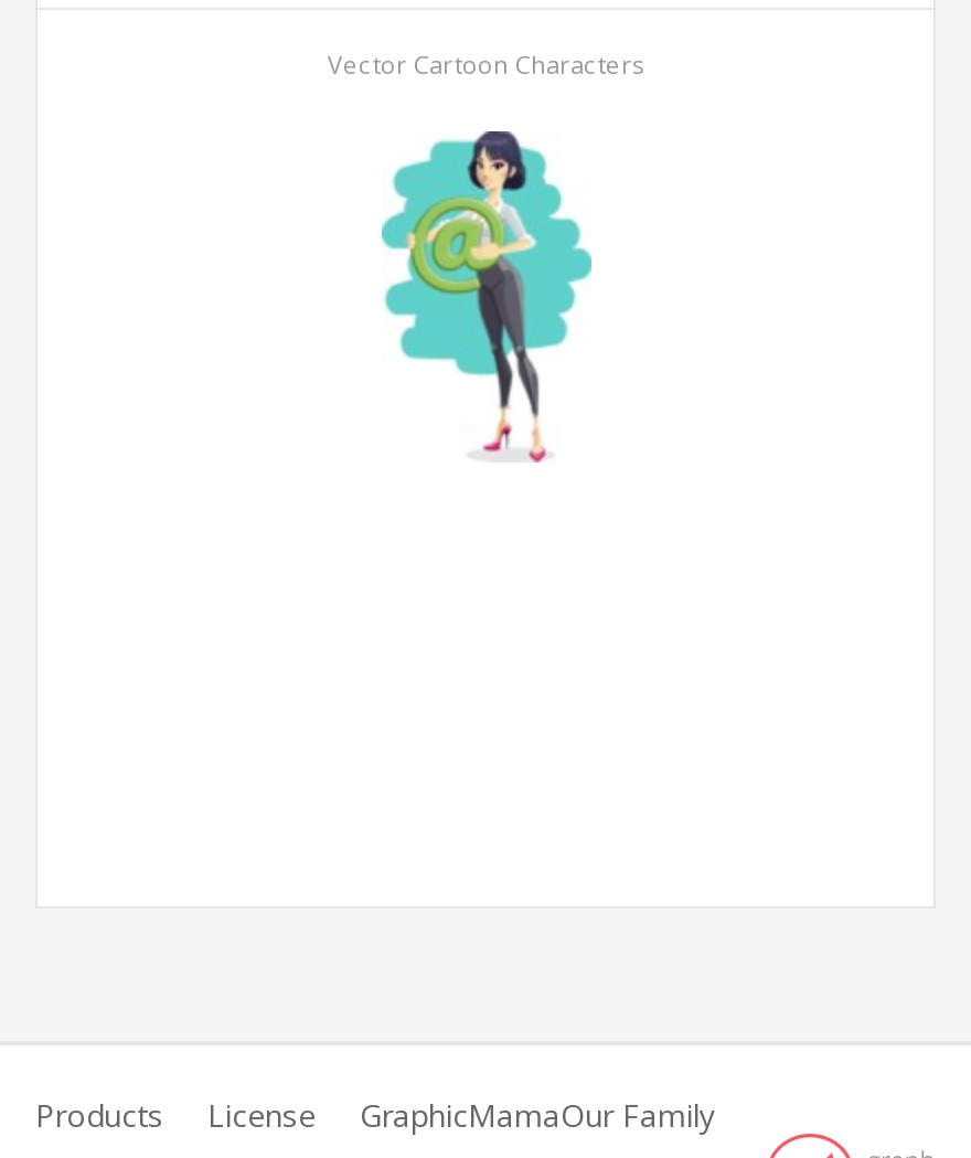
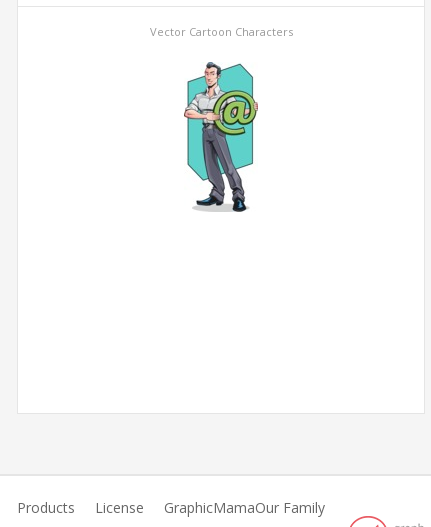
- [image]
+ [image]
